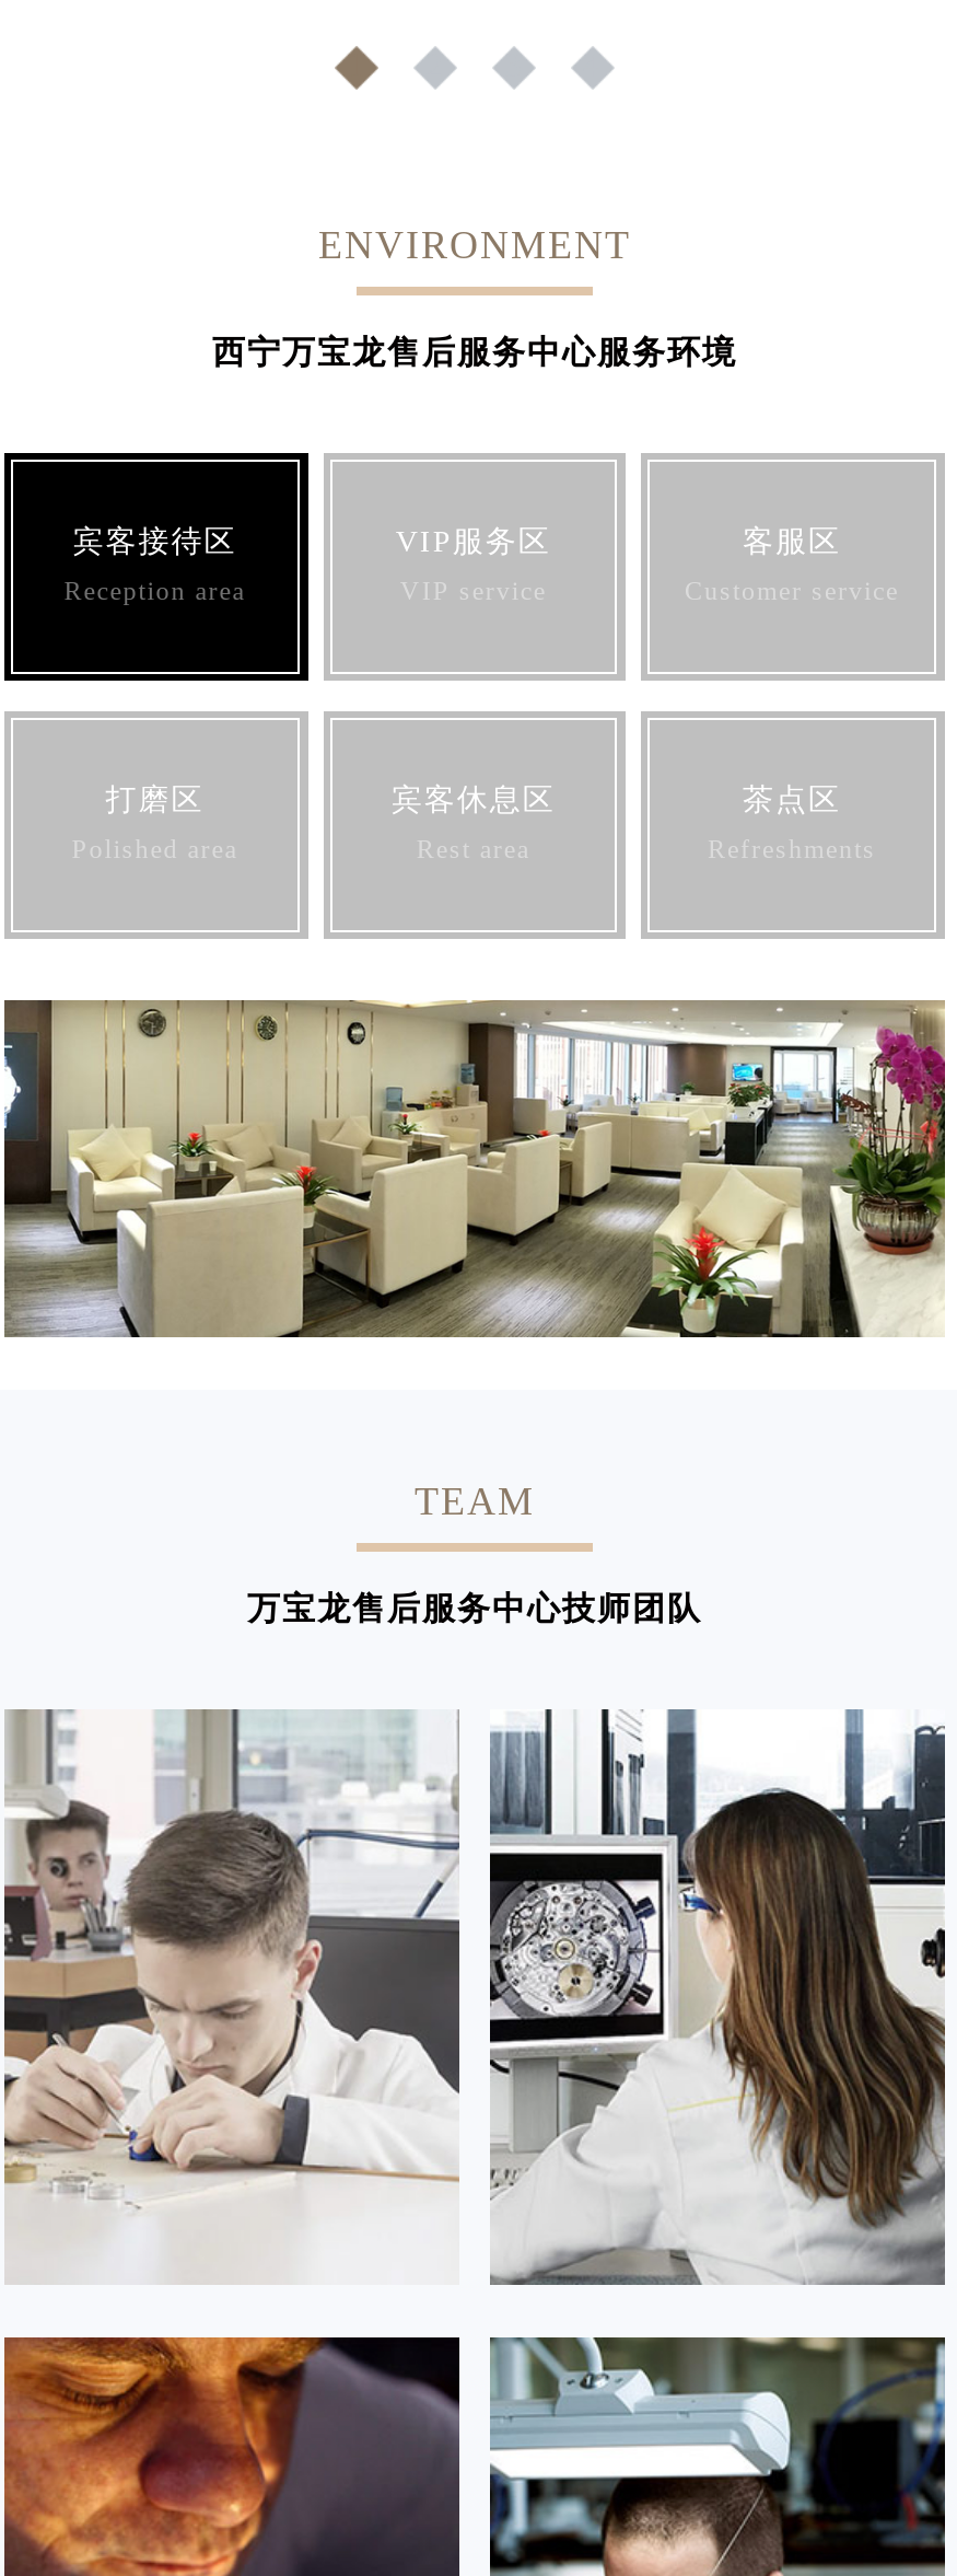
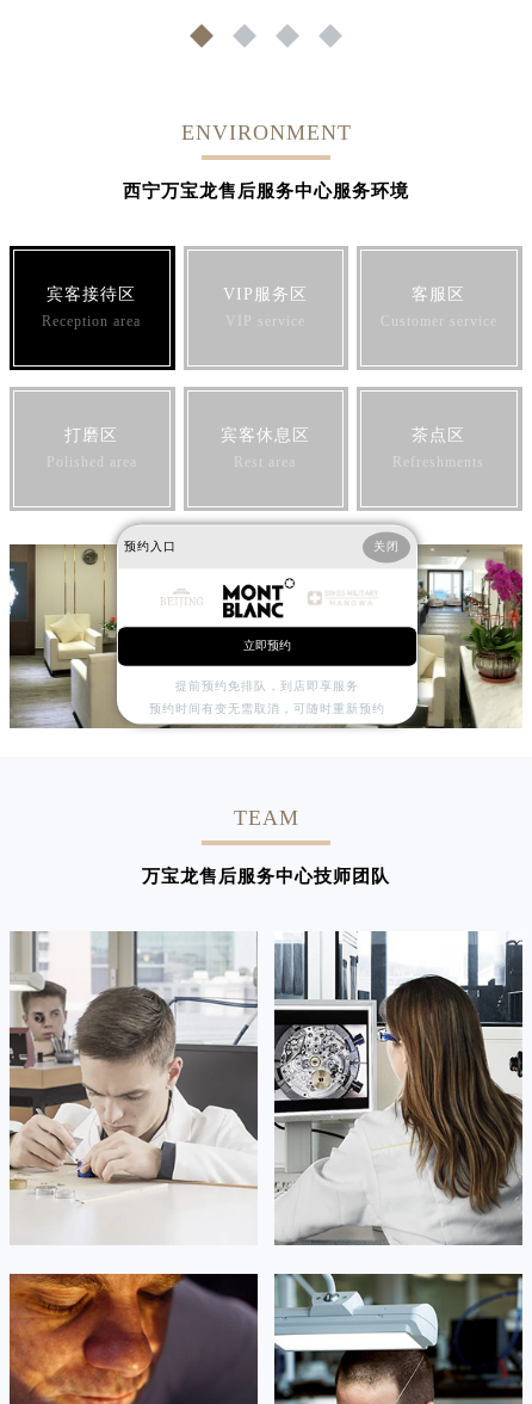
+ 预约入口
+ 关闭

+ 立即预约
+ 提前预约免排队，到店即享服务
+ 预约时间有变无需取消，可随时重新预约

- [image]
+ [image]
